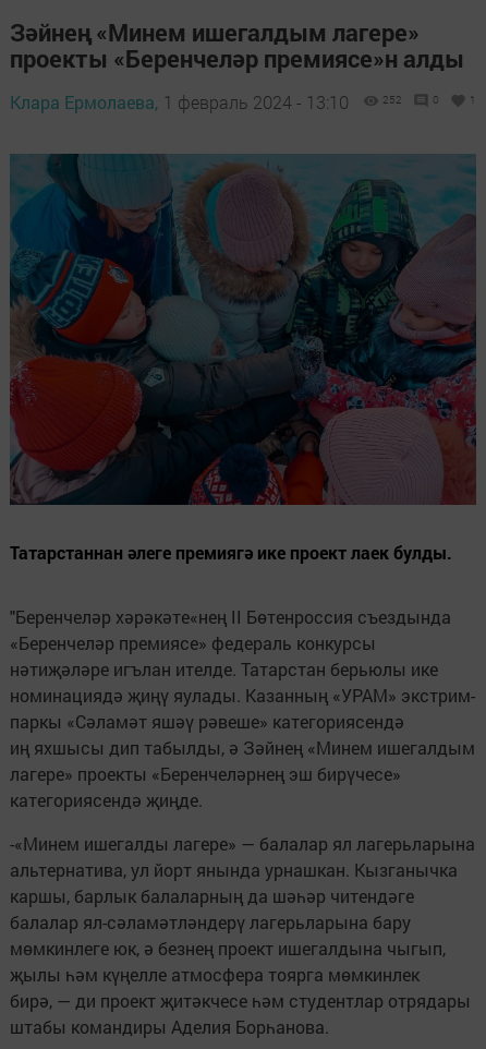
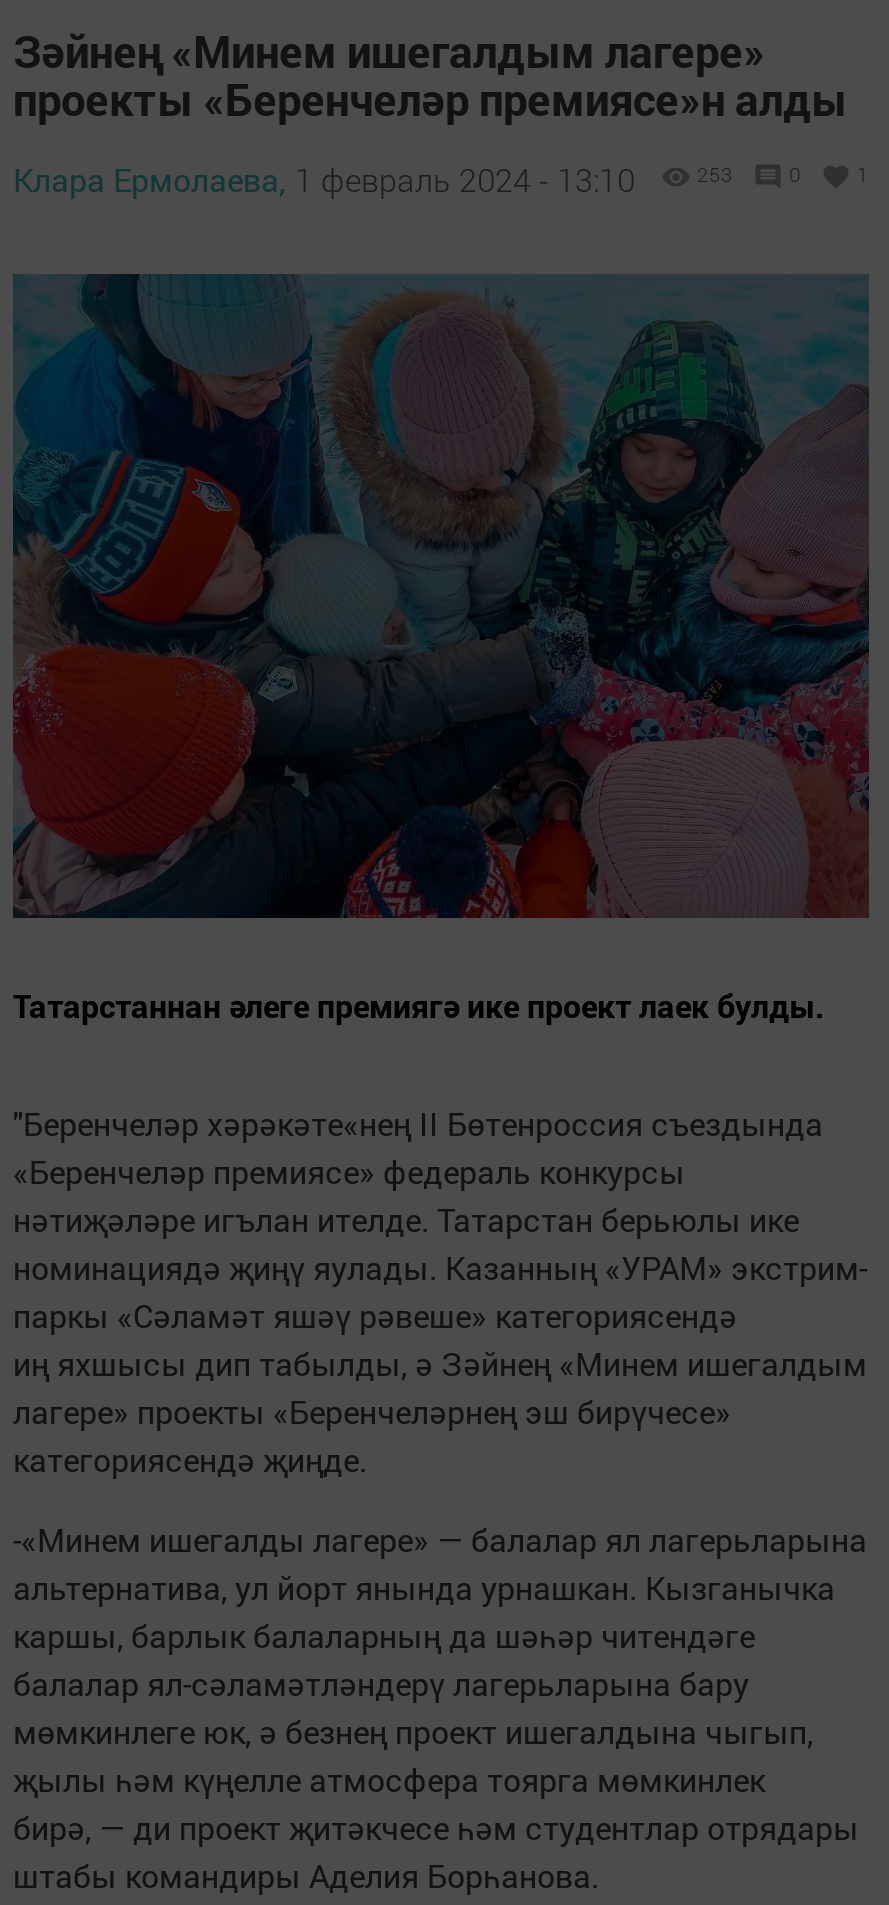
- 252
+ 253
